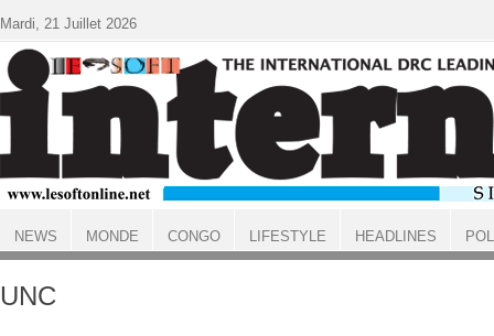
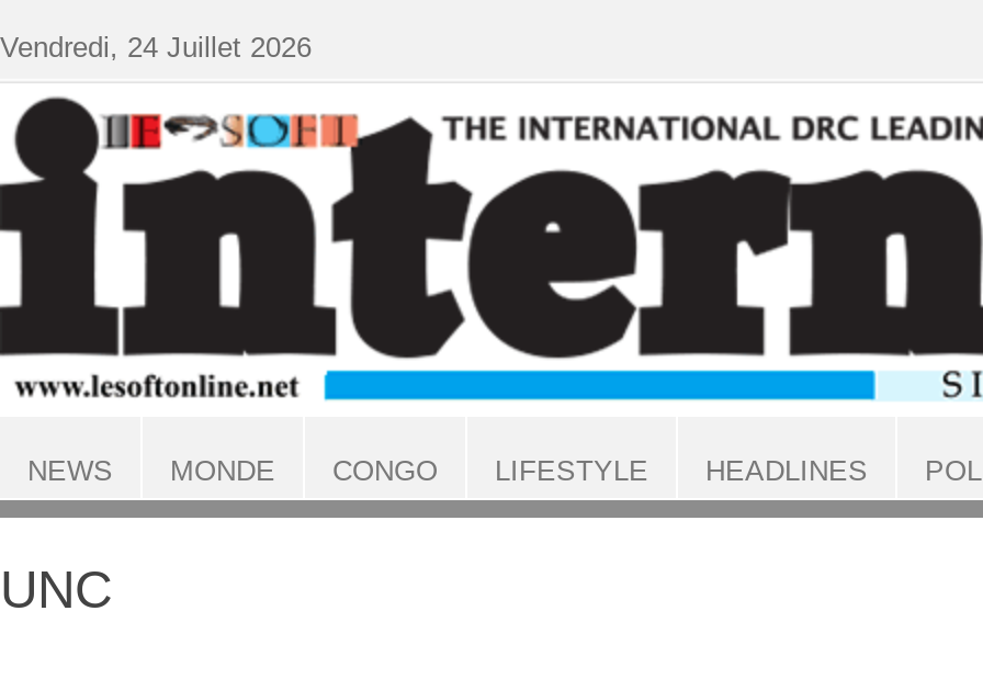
- Mardi, 21 Juillet 2026
+ Vendredi, 24 Juillet 2026
